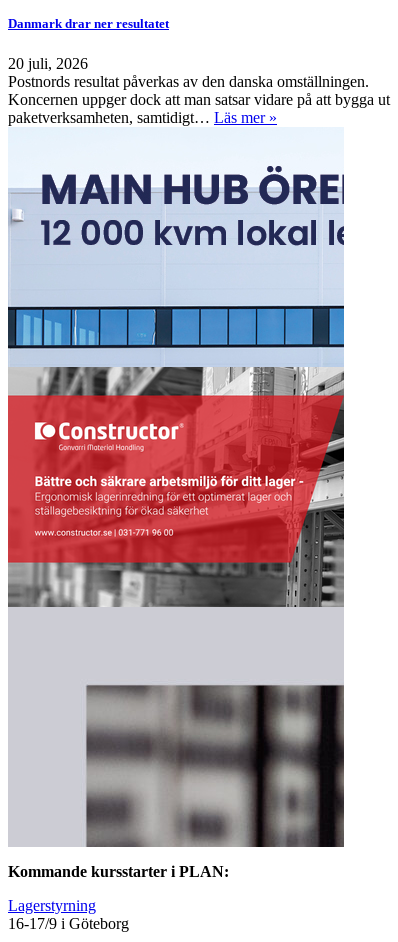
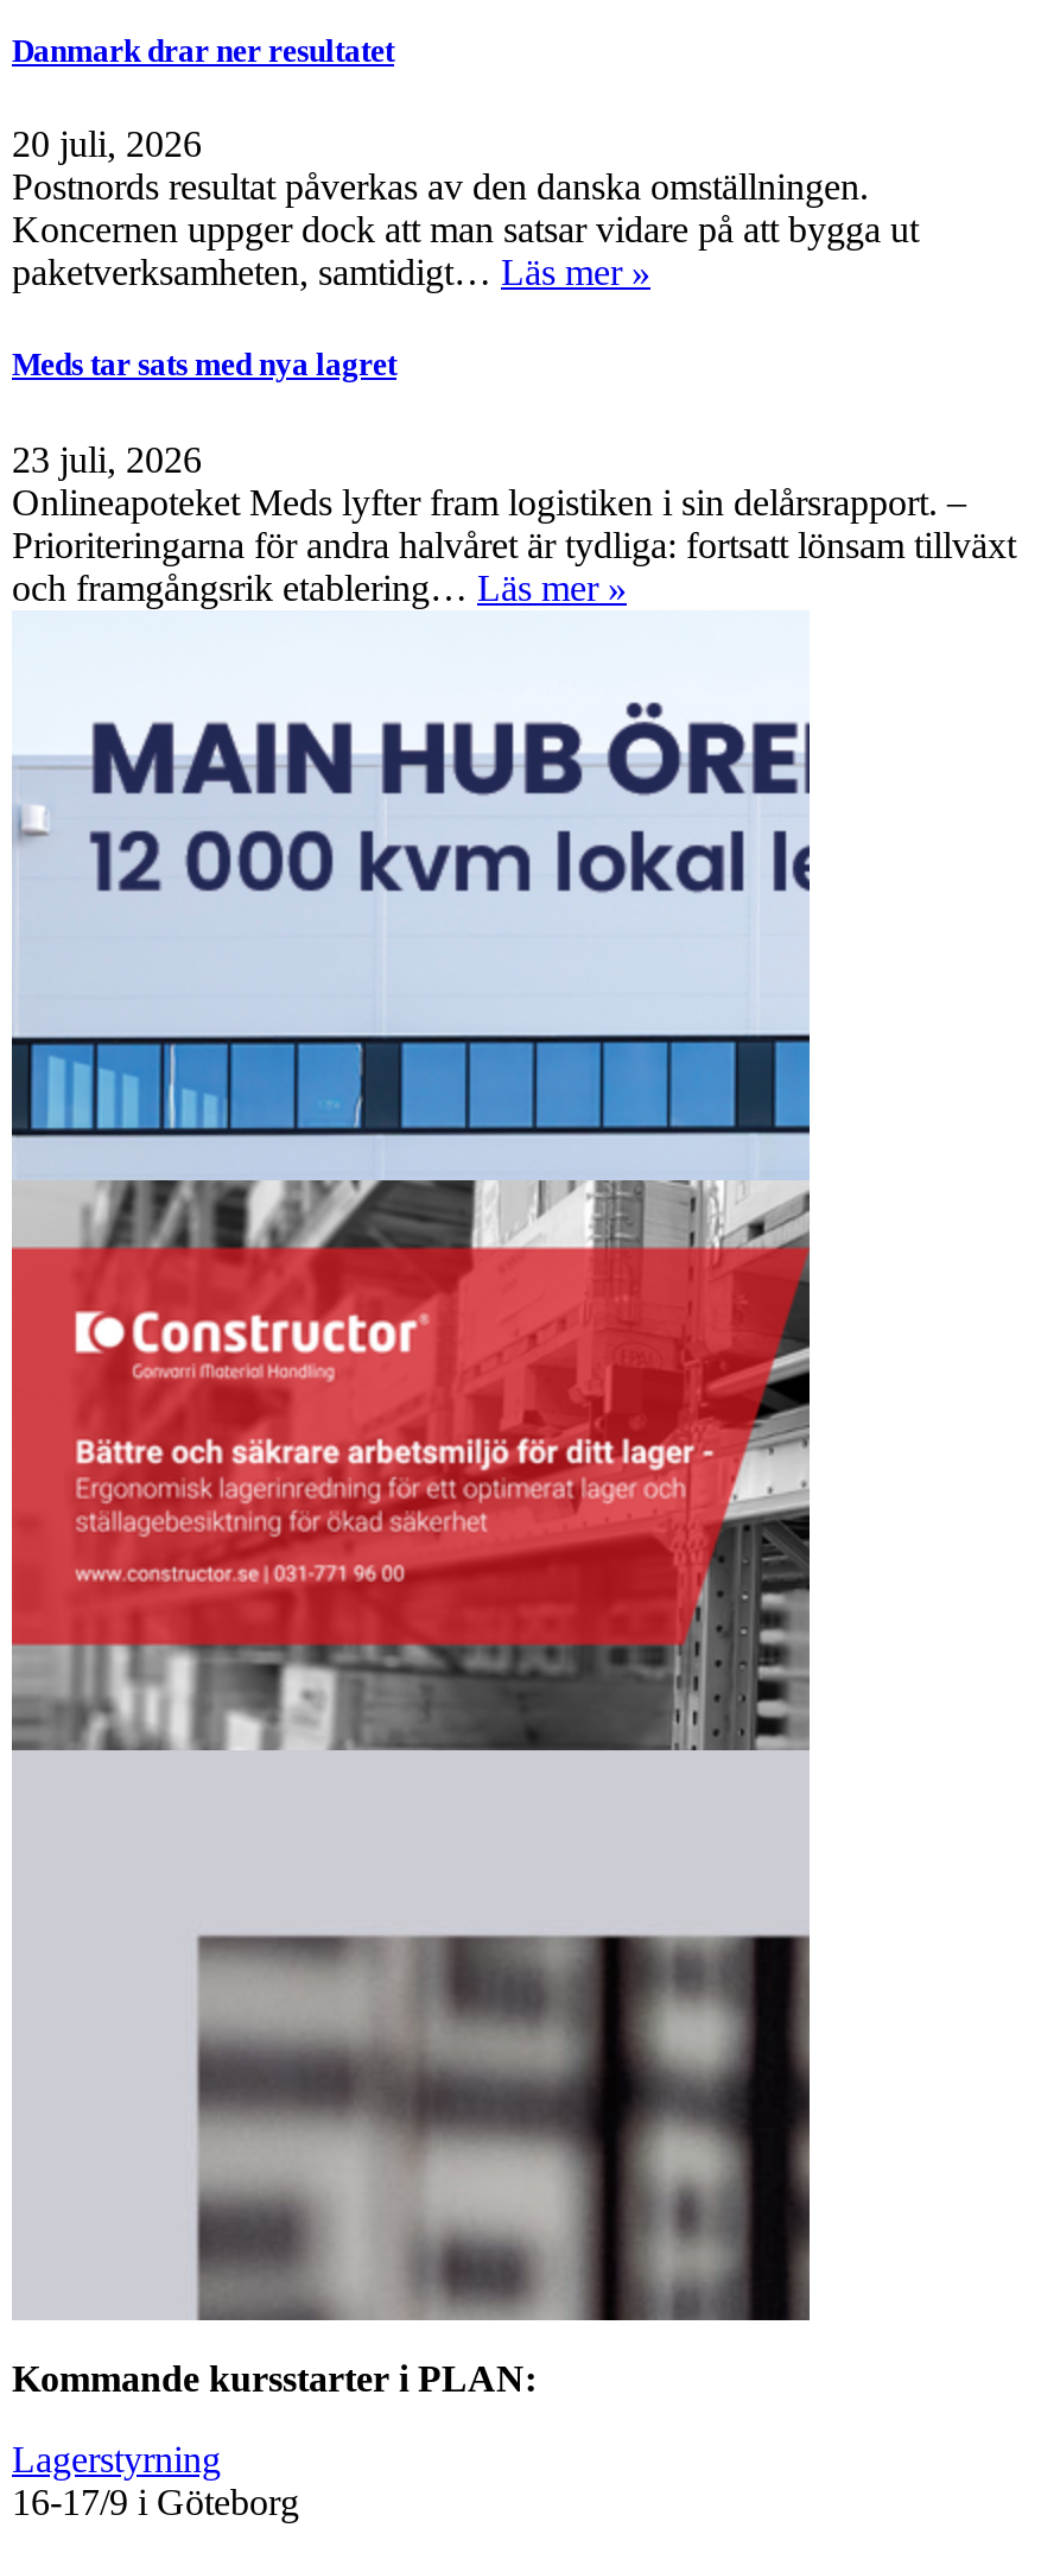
+ Meds tar sats med nya lagret
+ 23 juli, 2026
+ Onlineapoteket Meds lyfter fram logistiken i sin delårsrapport. –
+ Prioriteringarna för andra halvåret är tydliga: fortsatt lönsam tillväxt
+ och framgångsrik etablering… Läs mer »
